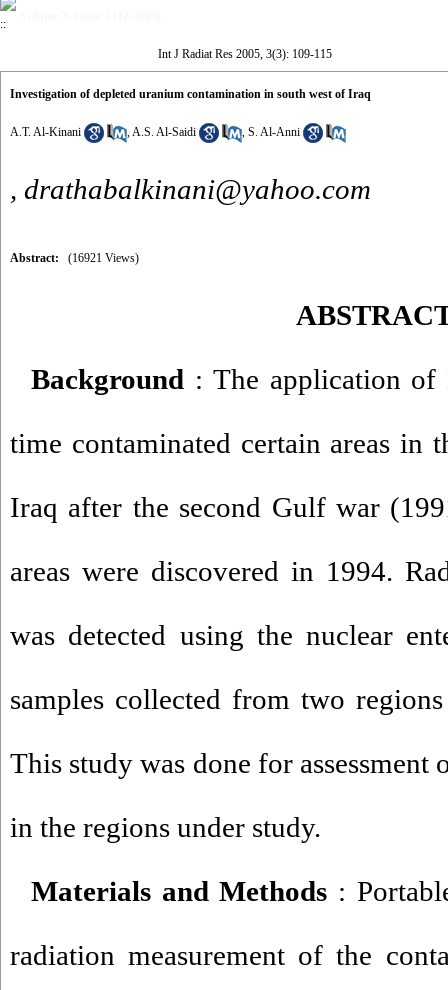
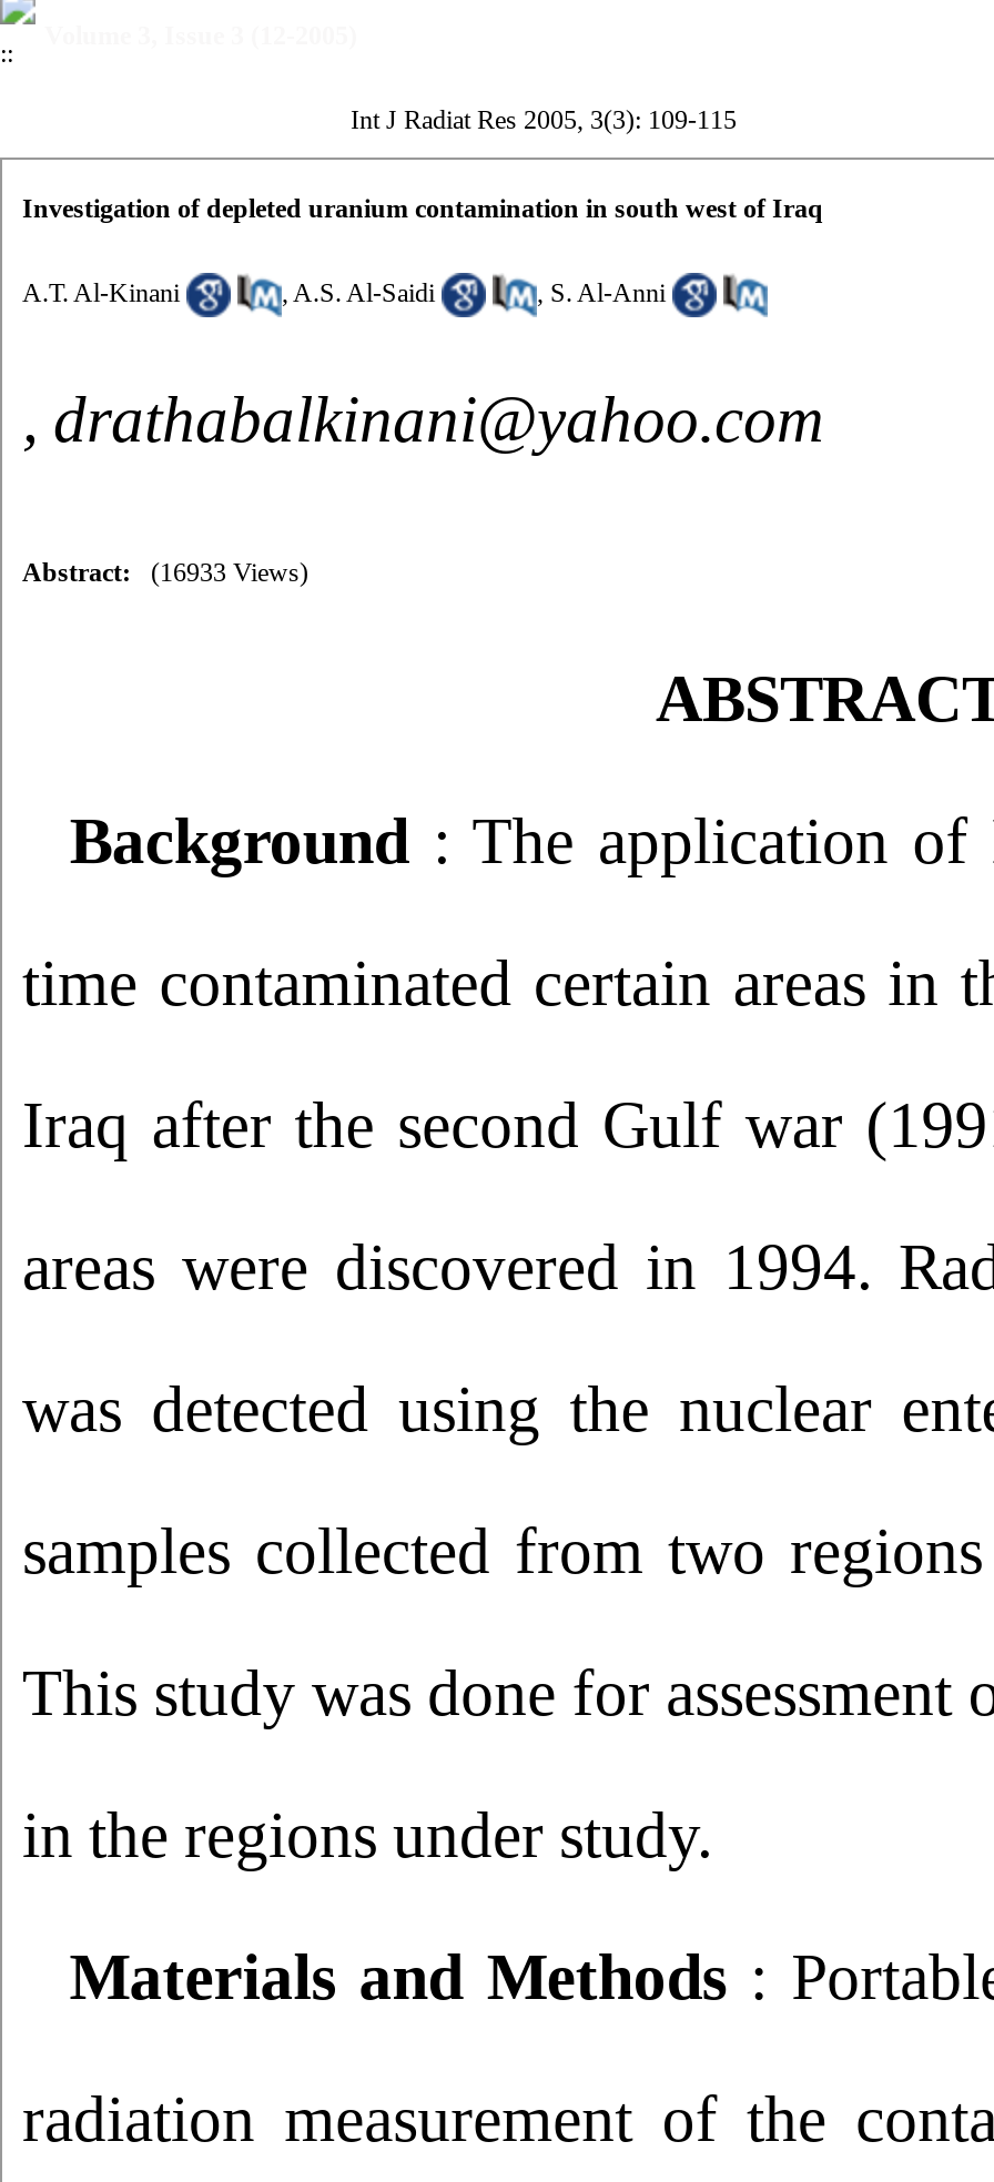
- Abstract: (16921 Views)
+ Abstract: (16933 Views)
